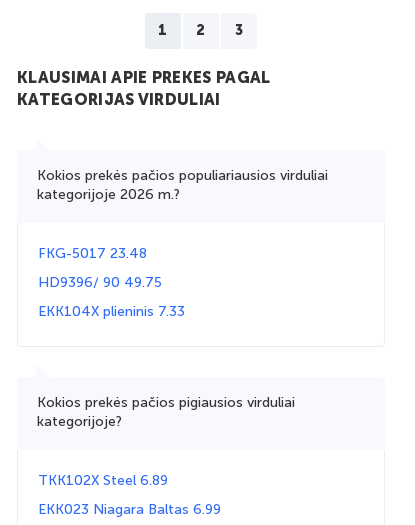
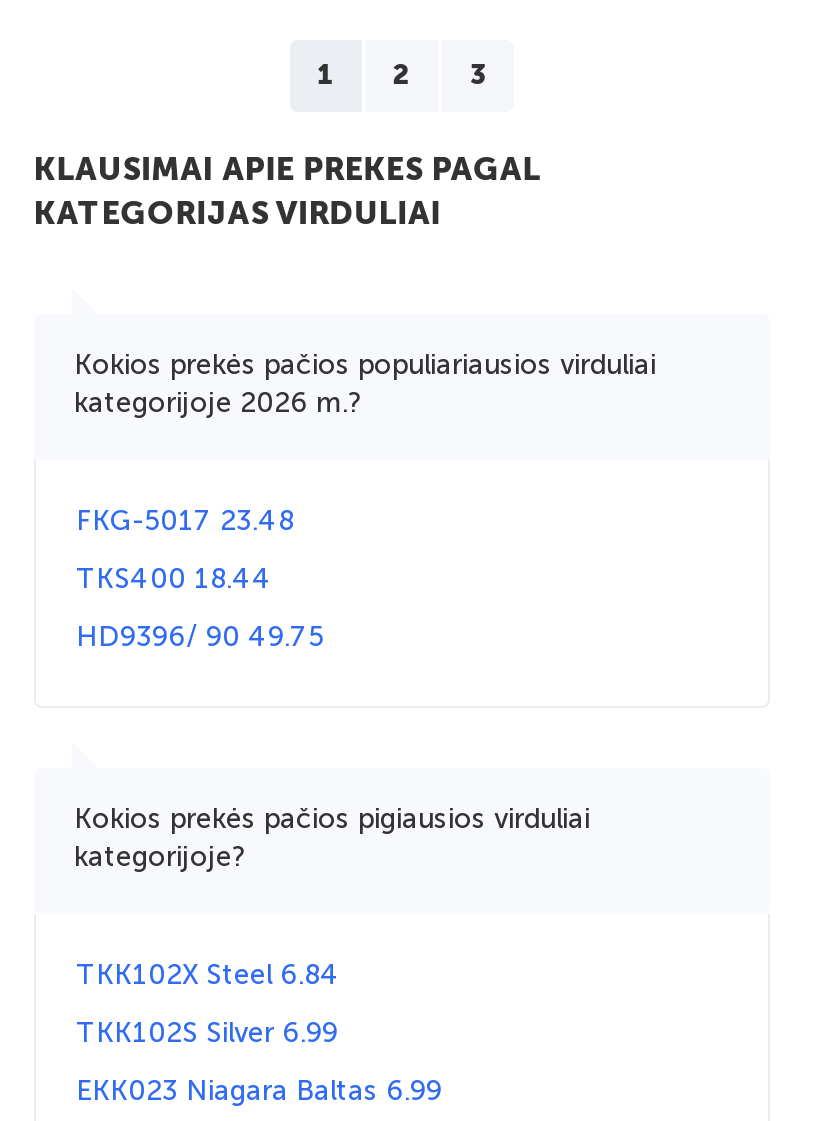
+ TKS400 18.44

- EKK104X plieninis 7.33

- TKK102X Steel 6.89
+ TKK102X Steel 6.84
+ TKK102S Silver 6.99
